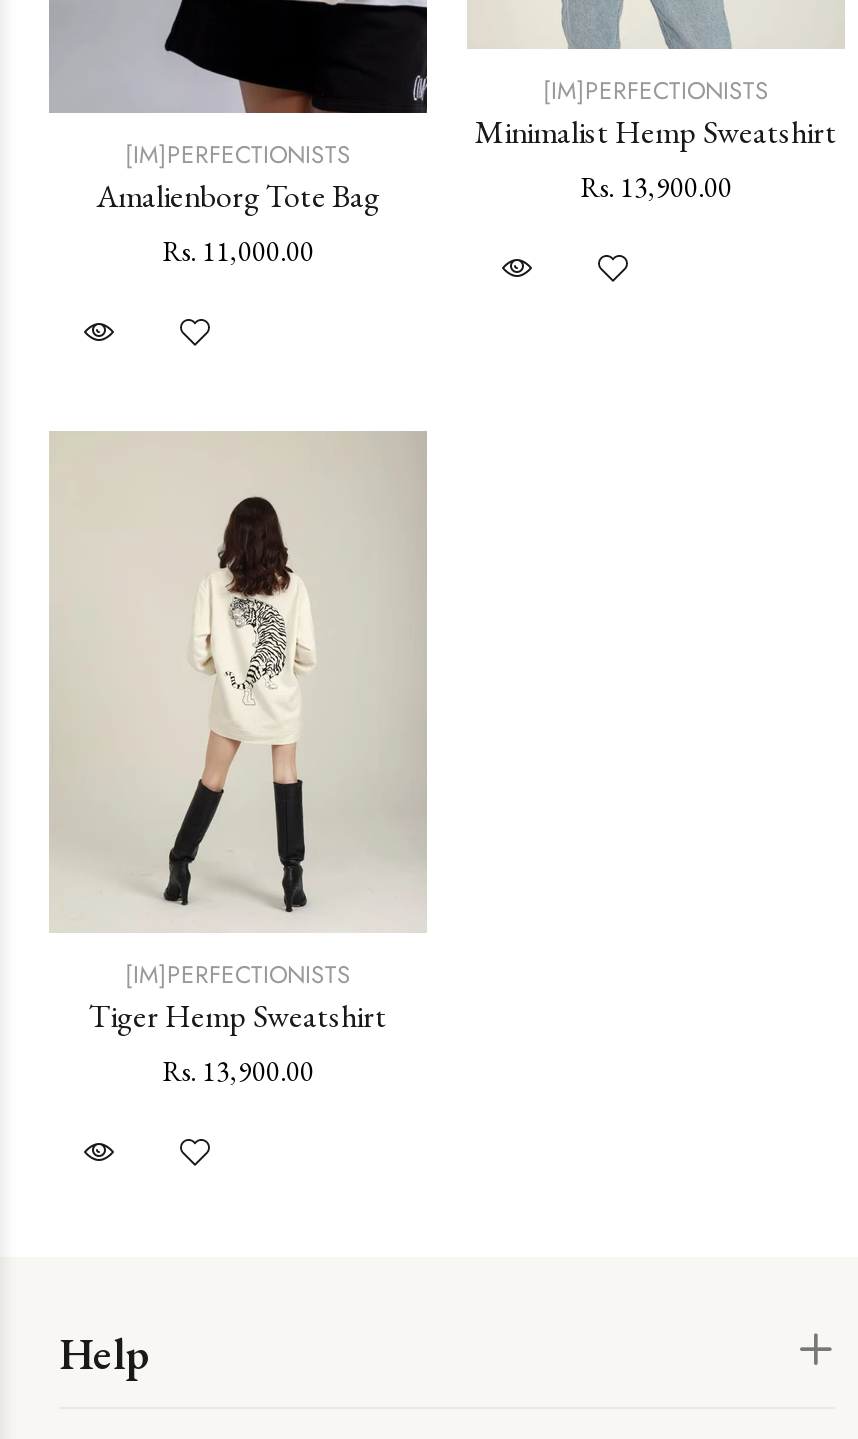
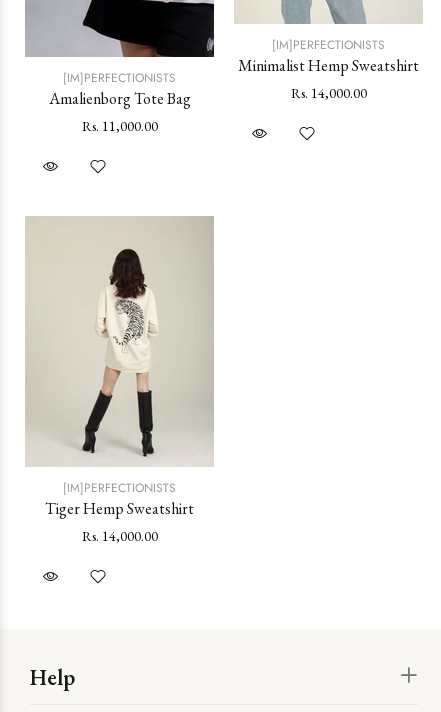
- Rs. 13,900.00
+ Rs. 14,000.00

- Rs. 13,900.00
+ Rs. 14,000.00
